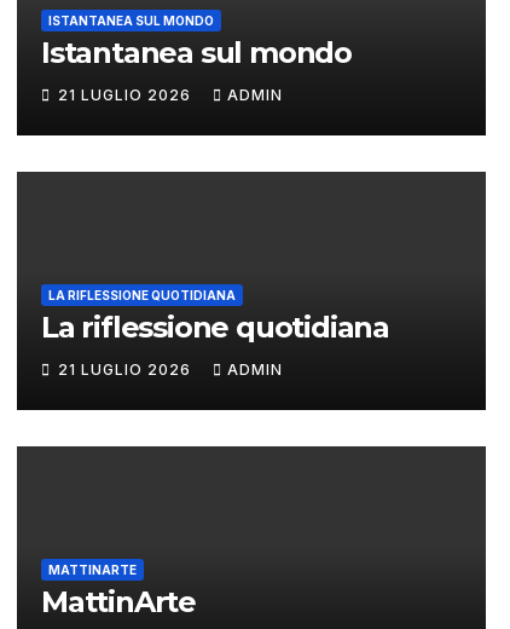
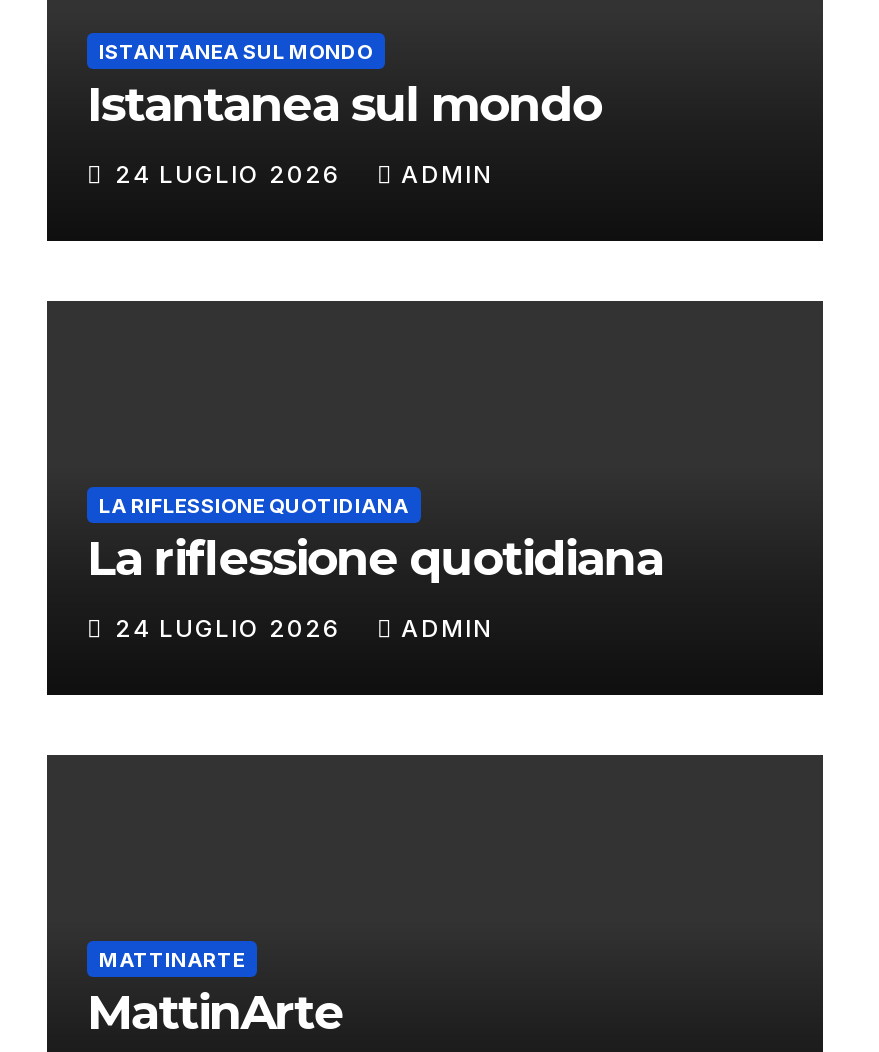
- 21 LUGLIO 2026 ADMIN
+ 24 LUGLIO 2026 ADMIN

- 21 LUGLIO 2026 ADMIN
+ 24 LUGLIO 2026 ADMIN
